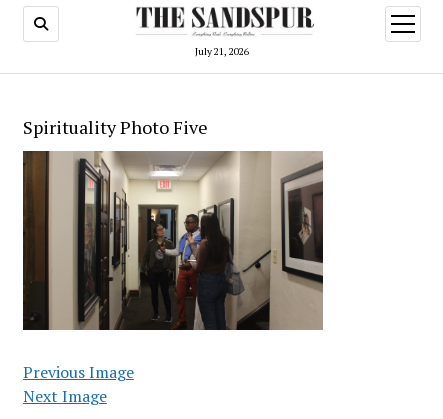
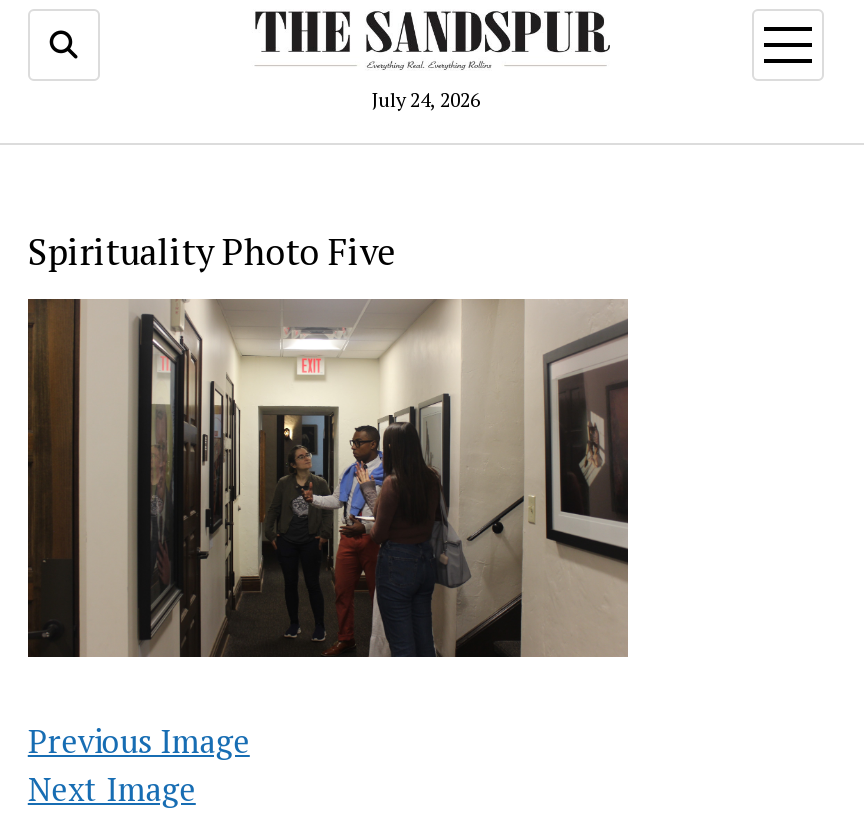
- July 21, 2026
+ July 24, 2026
